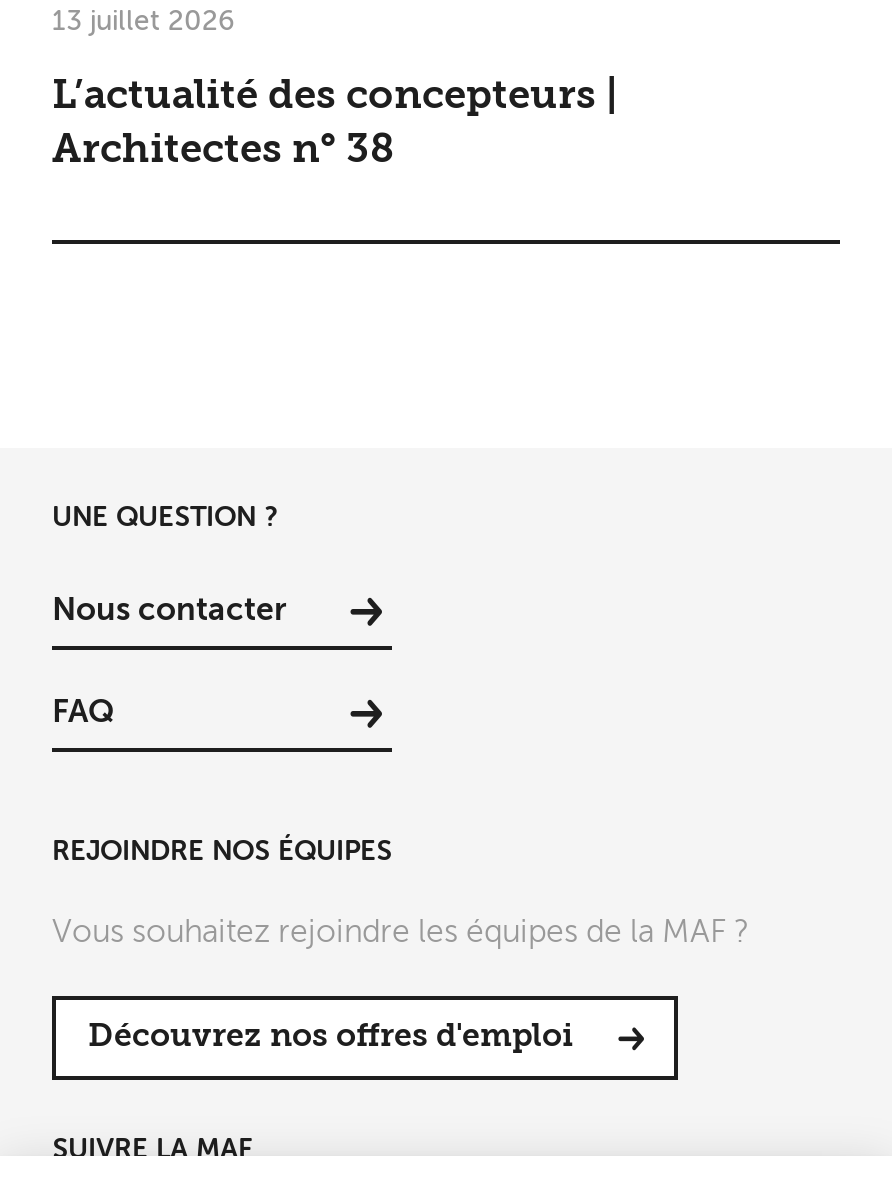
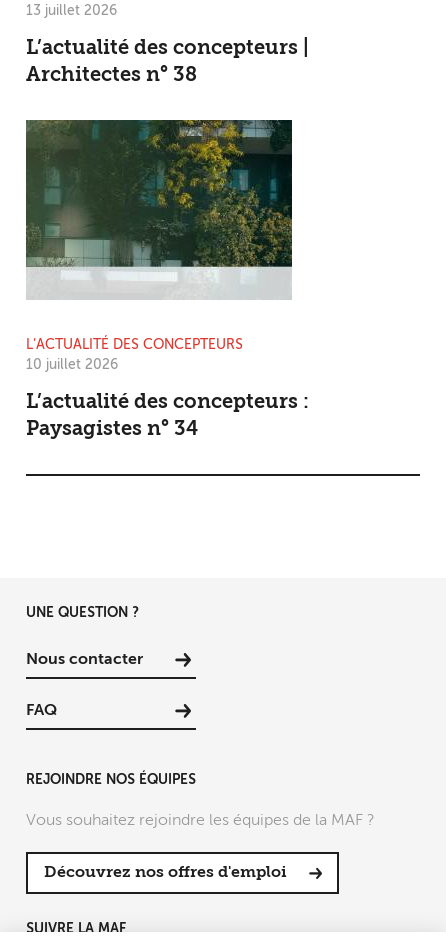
+ [image]
+ L’ACTUALITÉ DES CONCEPTEURS
+ 10 juillet 2026
+ L’actualité des concepteurs :
+ Paysagistes n° 34
